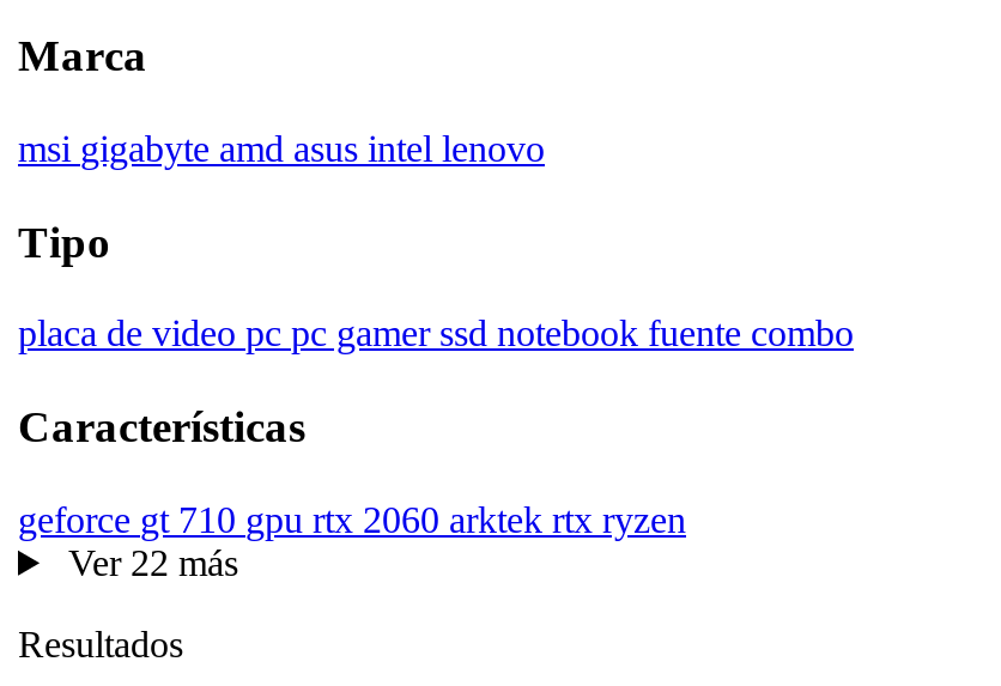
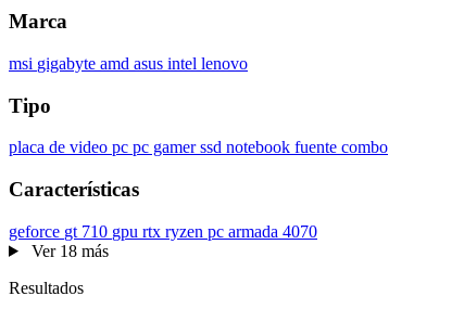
- geforce gt 710 gpu rtx 2060 arktek rtx ryzen
+ geforce gt 710 gpu rtx ryzen pc armada 4070

- Ver 22 más
+ Ver 18 más
